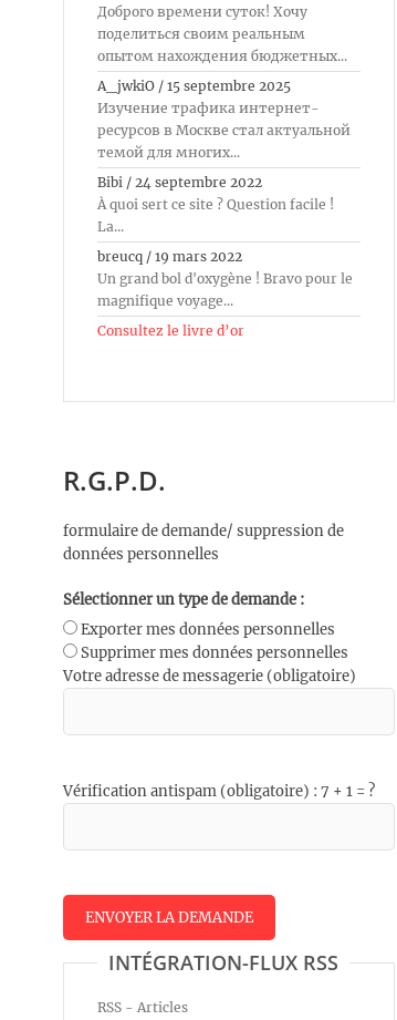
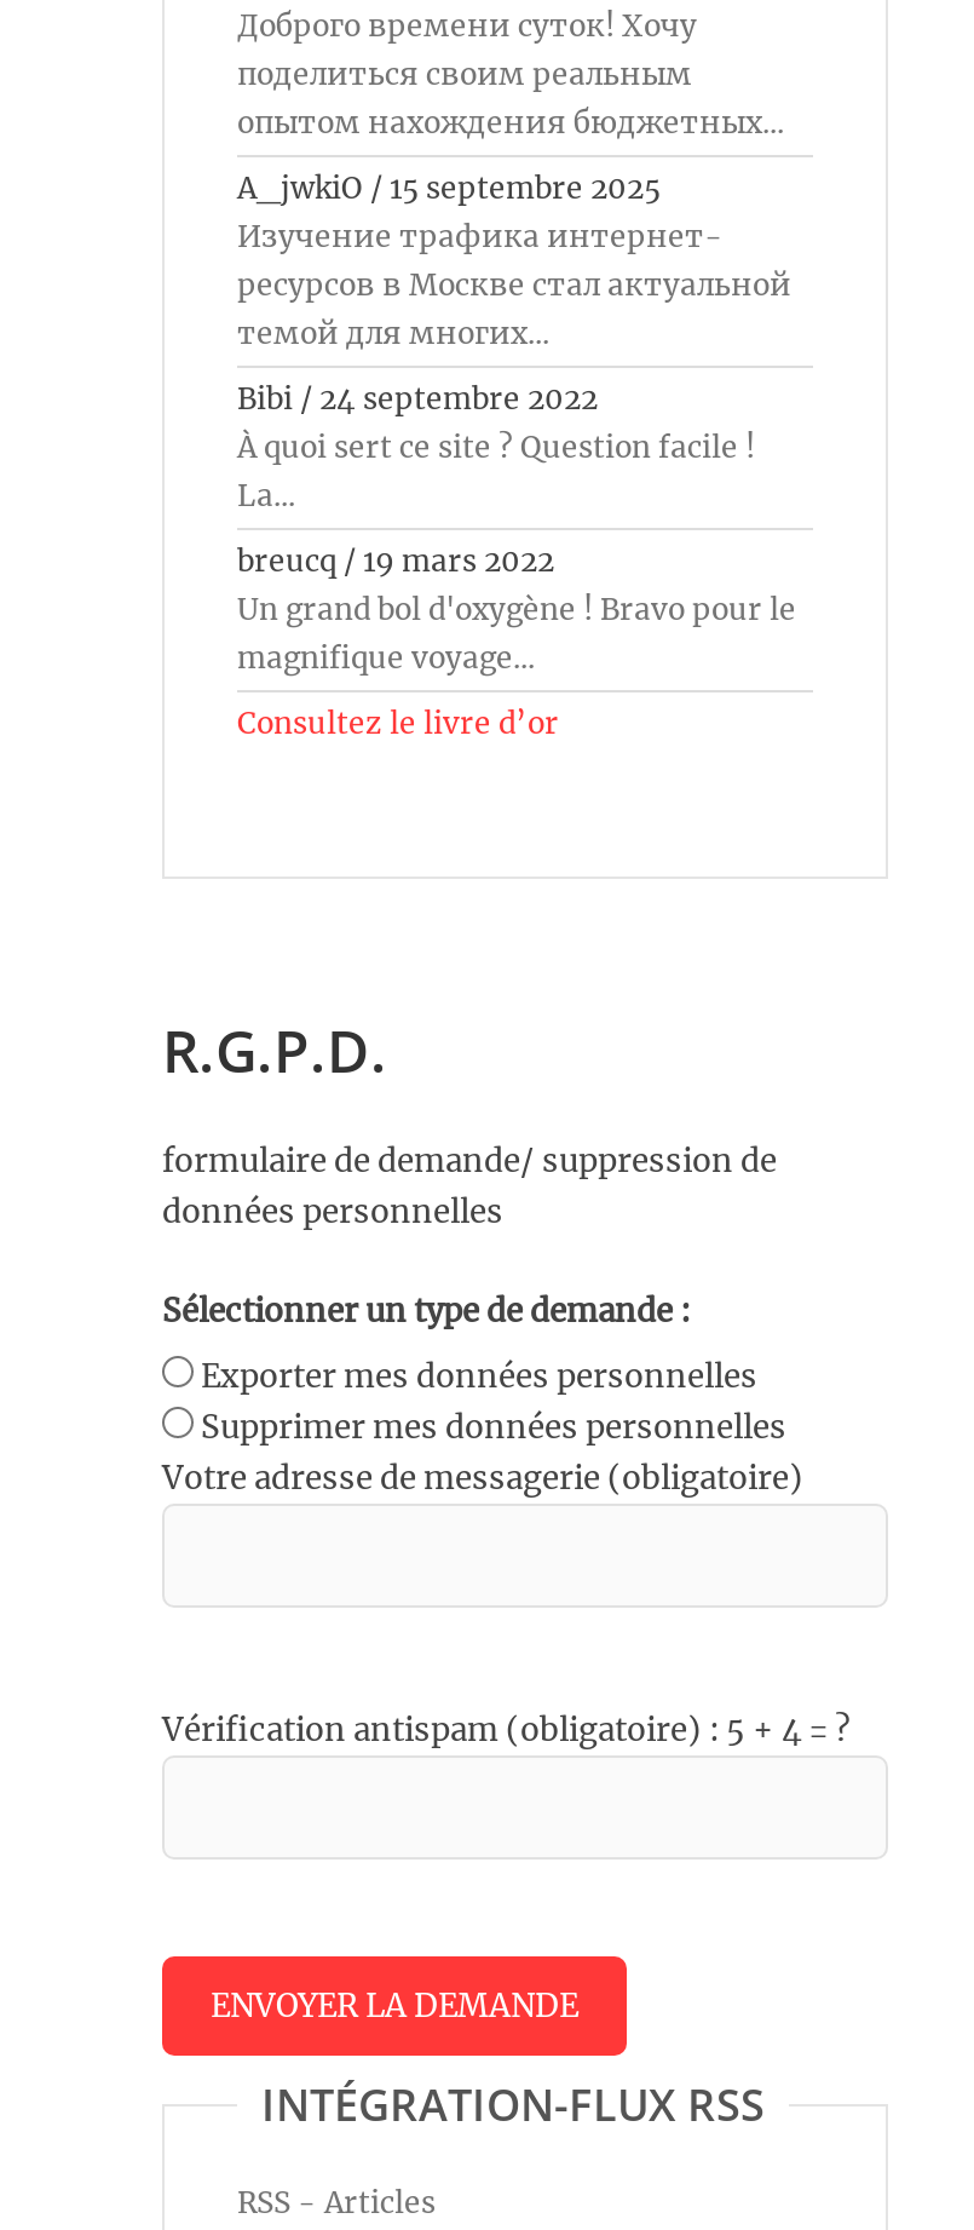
- Vérification antispam (obligatoire) : 7 + 1 = ?
+ Vérification antispam (obligatoire) : 5 + 4 = ?
